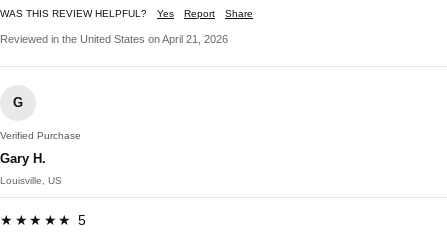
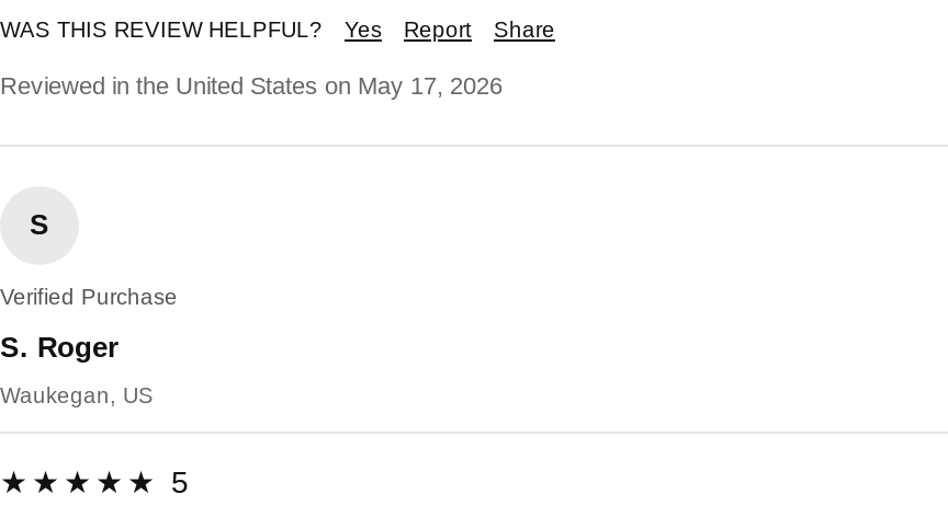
- Reviewed in the United States on April 21, 2026
+ Reviewed in the United States on May 17, 2026

- G
+ S

- Gary H.
+ S. Roger

- Louisville, US
+ Waukegan, US
